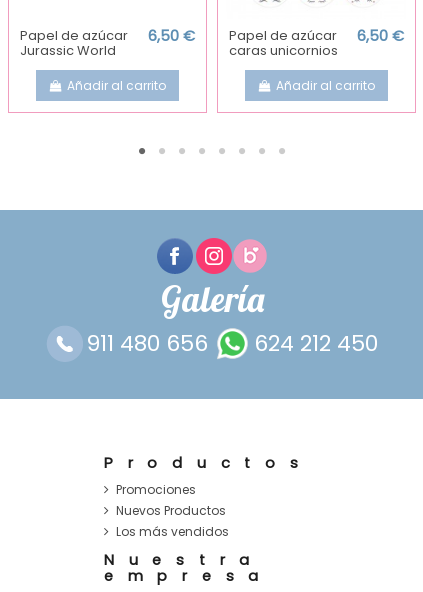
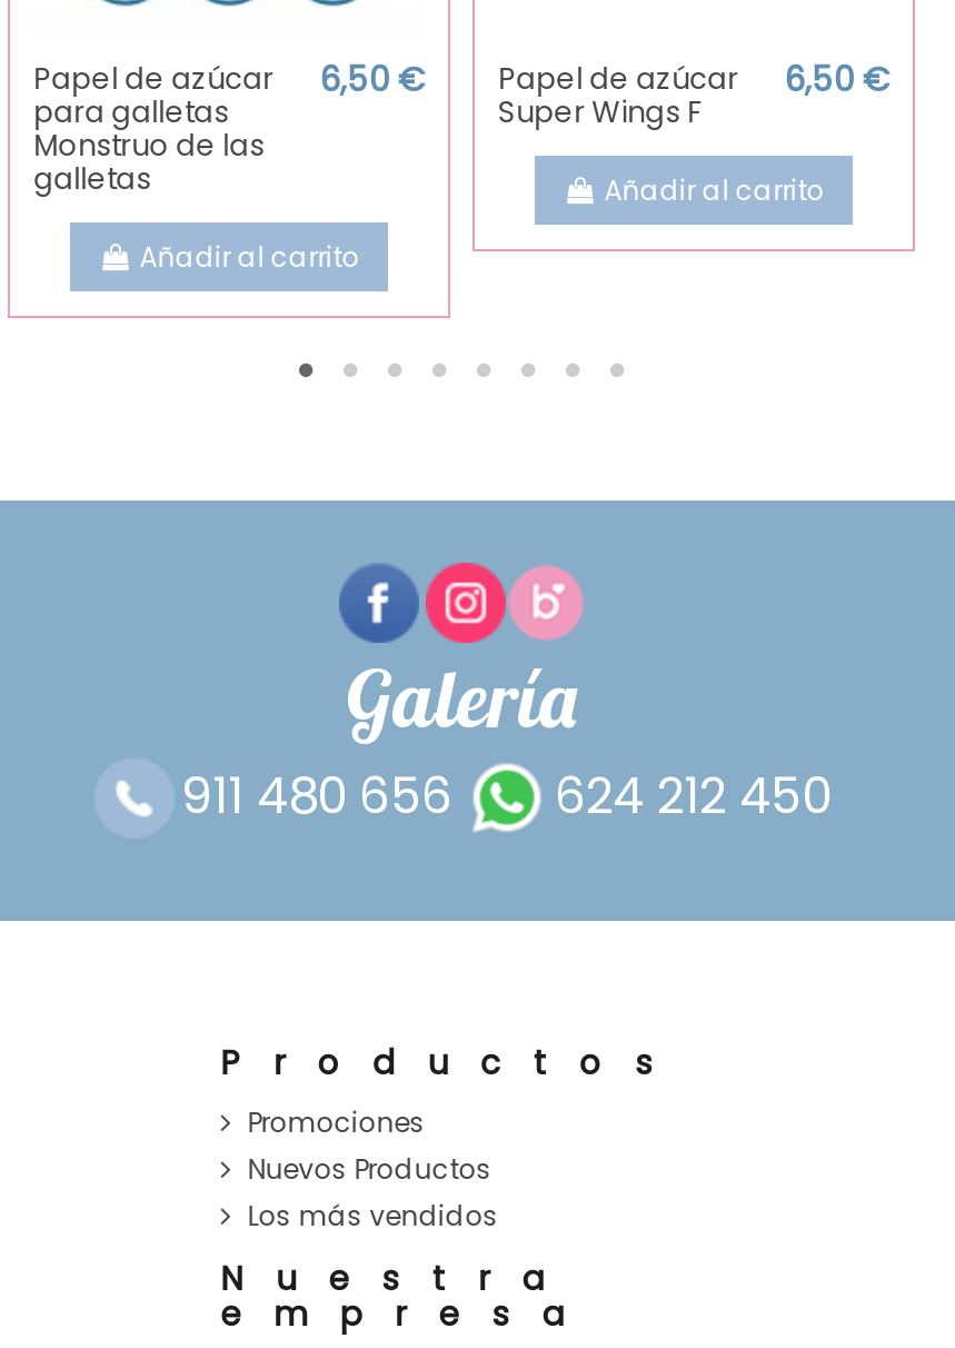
- Jurassic World
+ para galletas
+ Monstruo de las
+ galletas

- caras unicornios
+ Super Wings F
